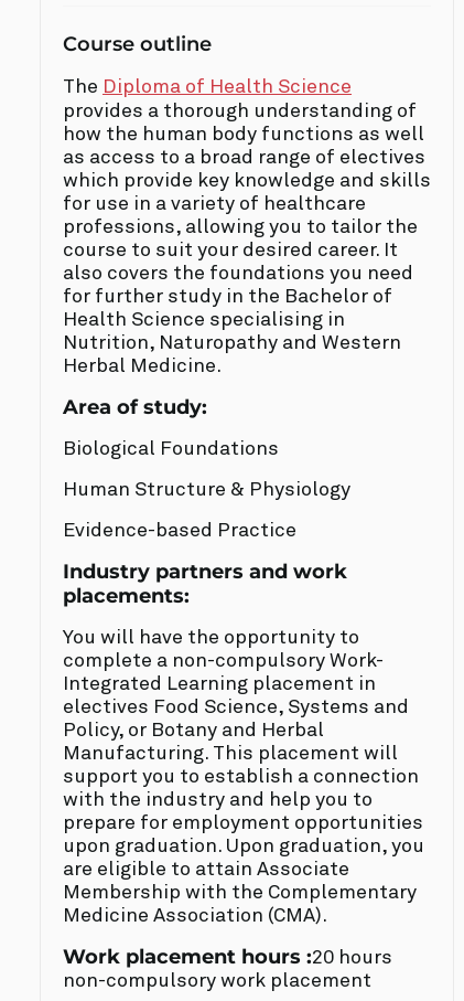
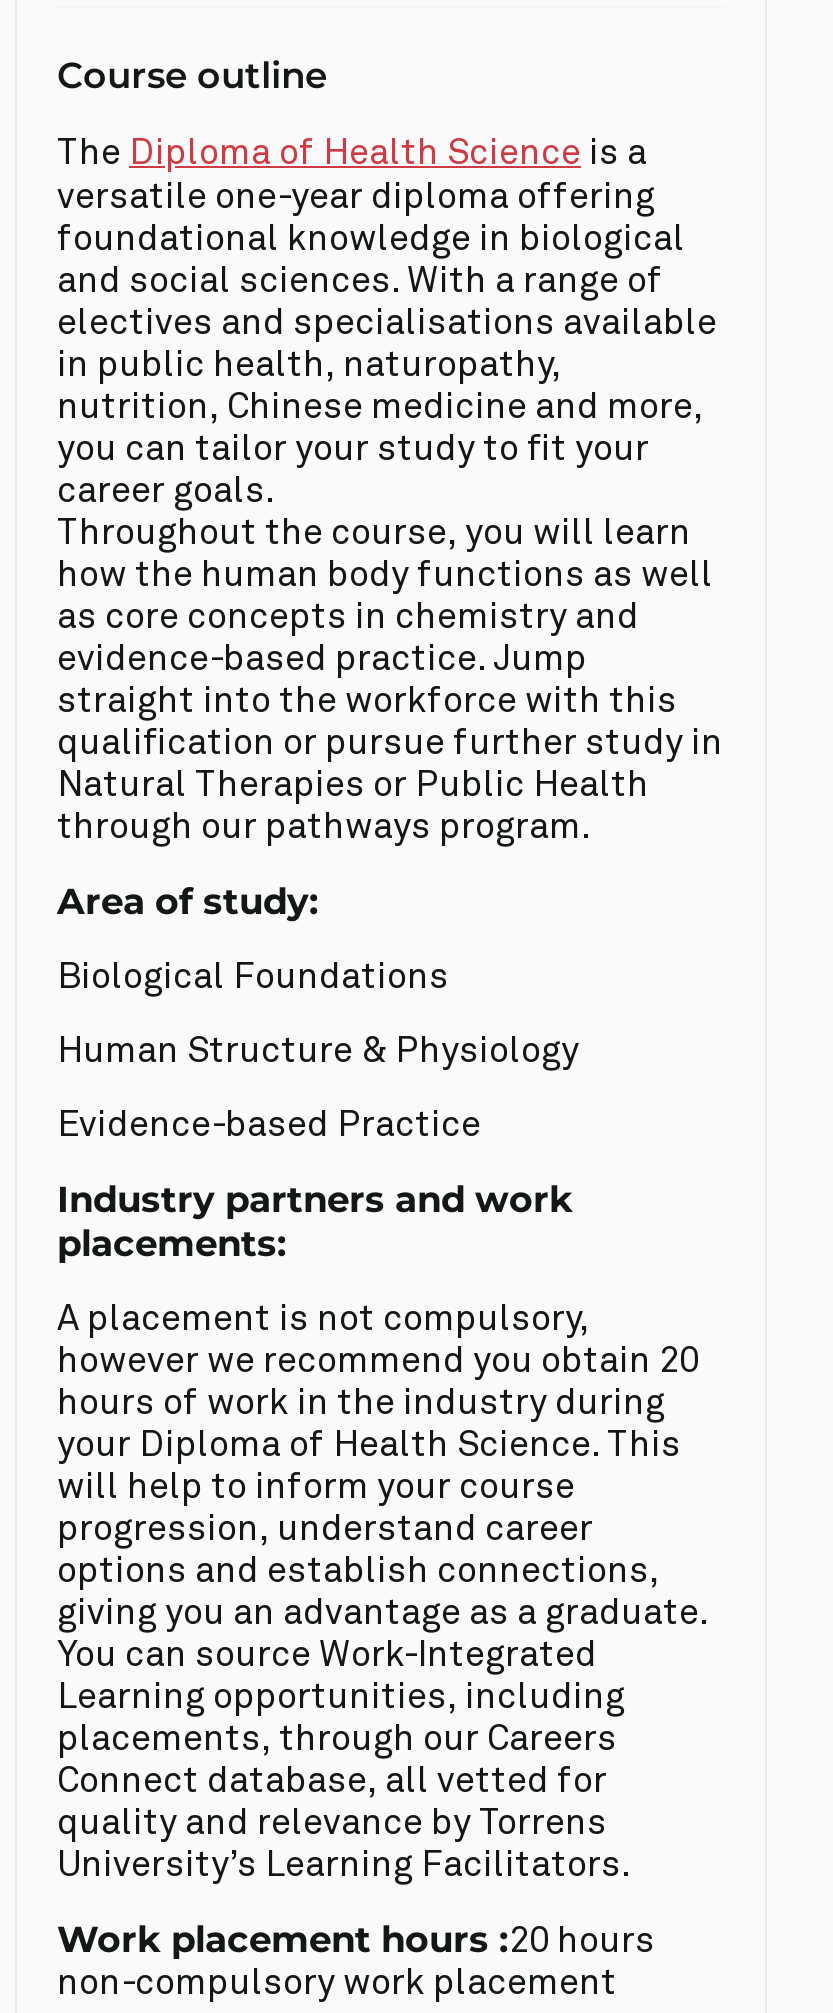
- The Diploma of Health Science
- provides a thorough understanding of
+ The Diploma of Health Science is a
+ versatile one-year diploma offering
+ foundational knowledge in biological
+ and social sciences. With a range of
+ electives and specialisations available
+ in public health, naturopathy,
+ nutrition, Chinese medicine and more,
+ you can tailor your study to fit your
+ career goals.
+ Throughout the course, you will learn

moved down: how the human body functions as well

- as access to a broad range of electives
- which provide key knowledge and skills
- for use in a variety of healthcare
- professions, allowing you to tailor the
- course to suit your desired career. It
- also covers the foundations you need
- for further study in the Bachelor of
- Health Science specialising in
- Nutrition, Naturopathy and Western
- Herbal Medicine.
+ as core concepts in chemistry and
+ evidence-based practice. Jump
+ straight into the workforce with this
+ qualification or pursue further study in
+ Natural Therapies or Public Health
+ through our pathways program.

- You will have the opportunity to
- complete a non-compulsory Work-
- Integrated Learning placement in
- electives Food Science, Systems and
- Policy, or Botany and Herbal
- Manufacturing. This placement will
- support you to establish a connection
- with the industry and help you to
- prepare for employment opportunities
- upon graduation. Upon graduation, you
- are eligible to attain Associate
- Membership with the Complementary
- Medicine Association (CMA).
+ A placement is not compulsory,
+ however we recommend you obtain 20
+ hours of work in the industry during
+ your Diploma of Health Science. This
+ will help to inform your course
+ progression, understand career
+ options and establish connections,
+ giving you an advantage as a graduate.
+ You can source Work-Integrated
+ Learning opportunities, including
+ placements, through our Careers
+ Connect database, all vetted for
+ quality and relevance by Torrens
+ University’s Learning Facilitators.
